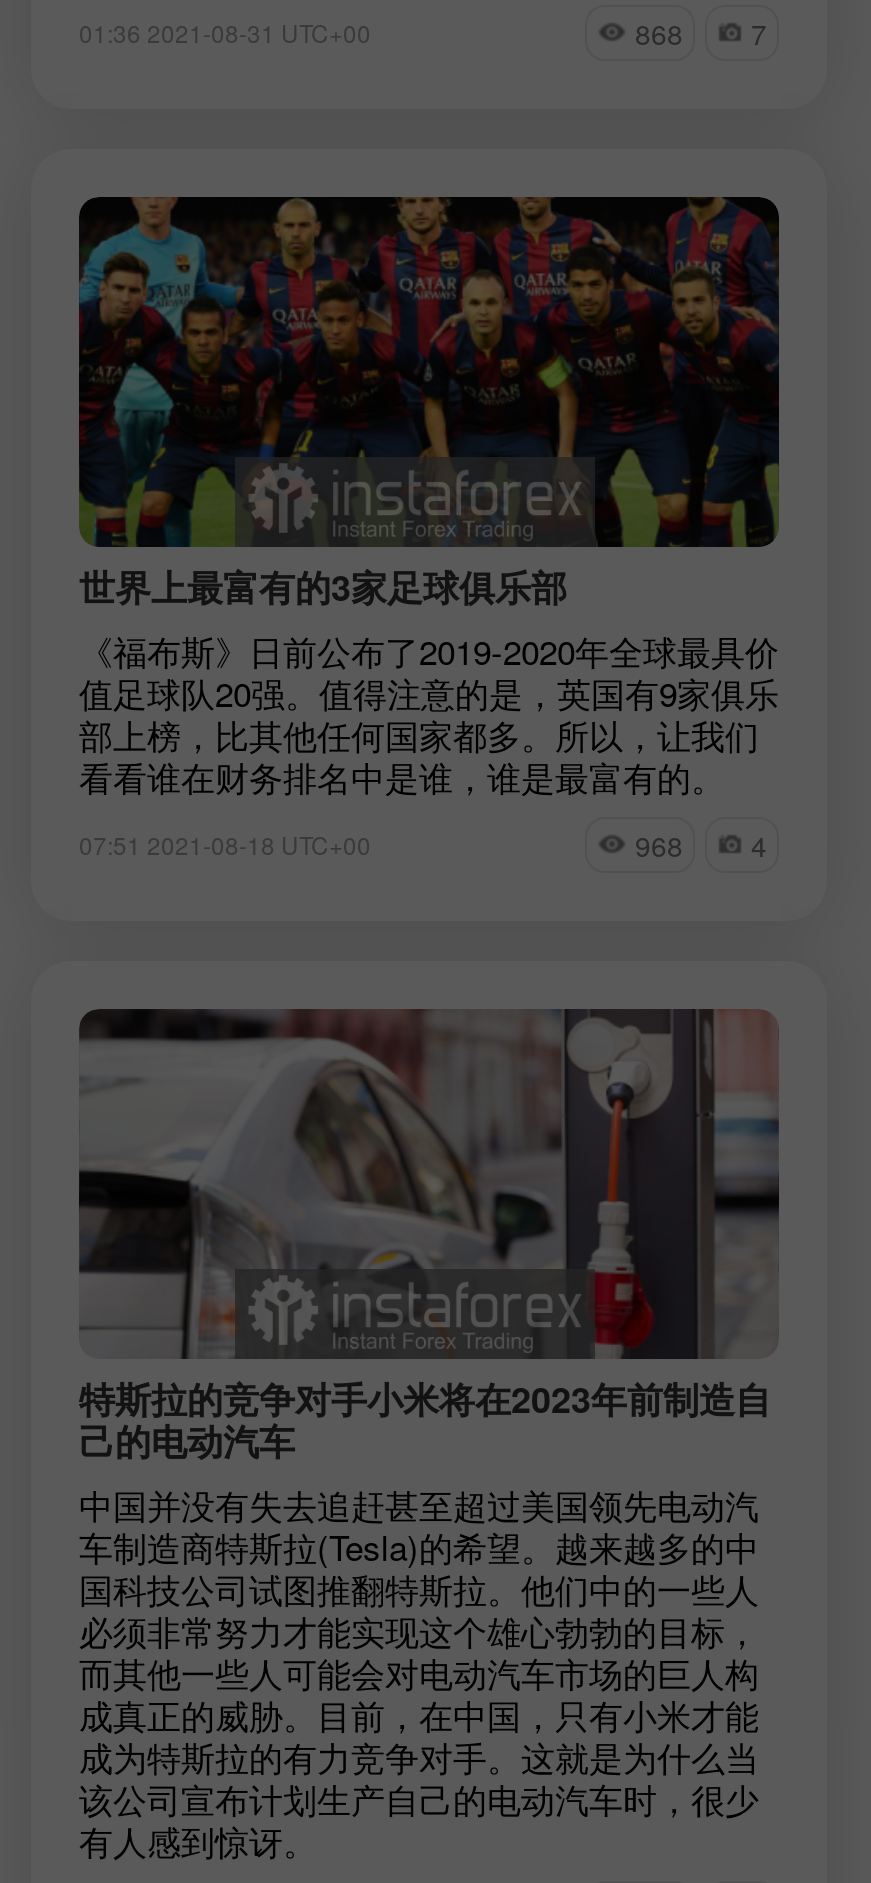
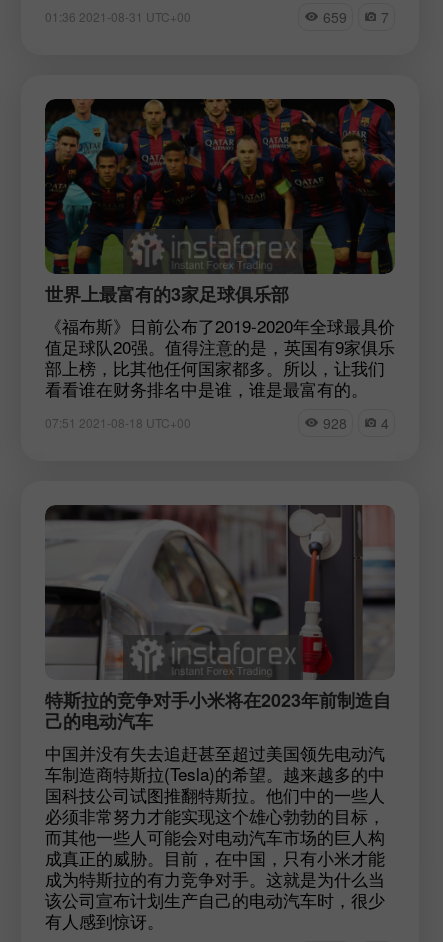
- 868 7
+ 659 7

- 968 4
+ 928 4
